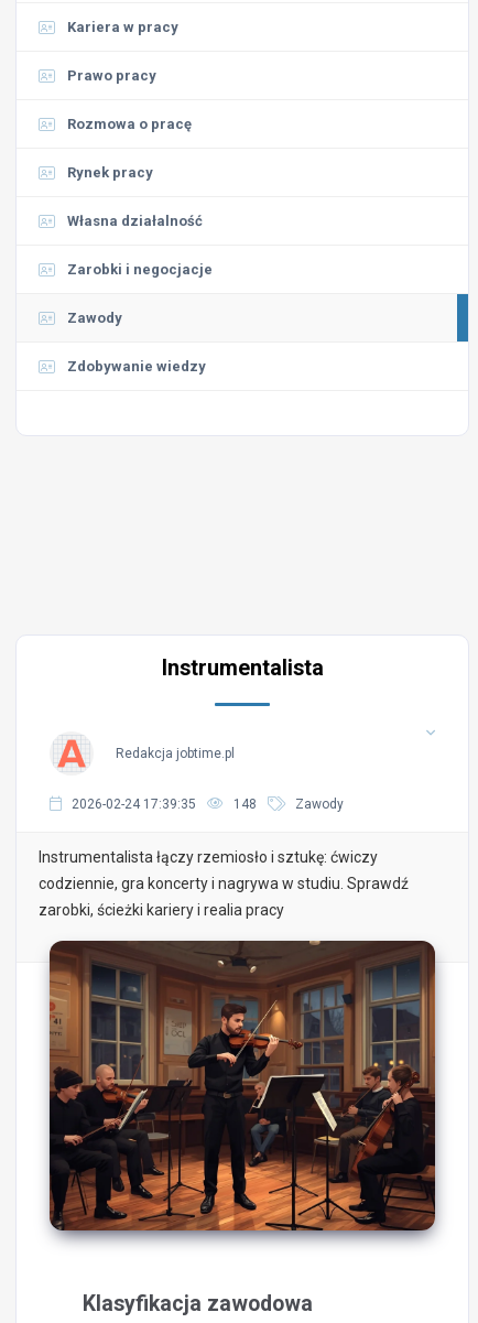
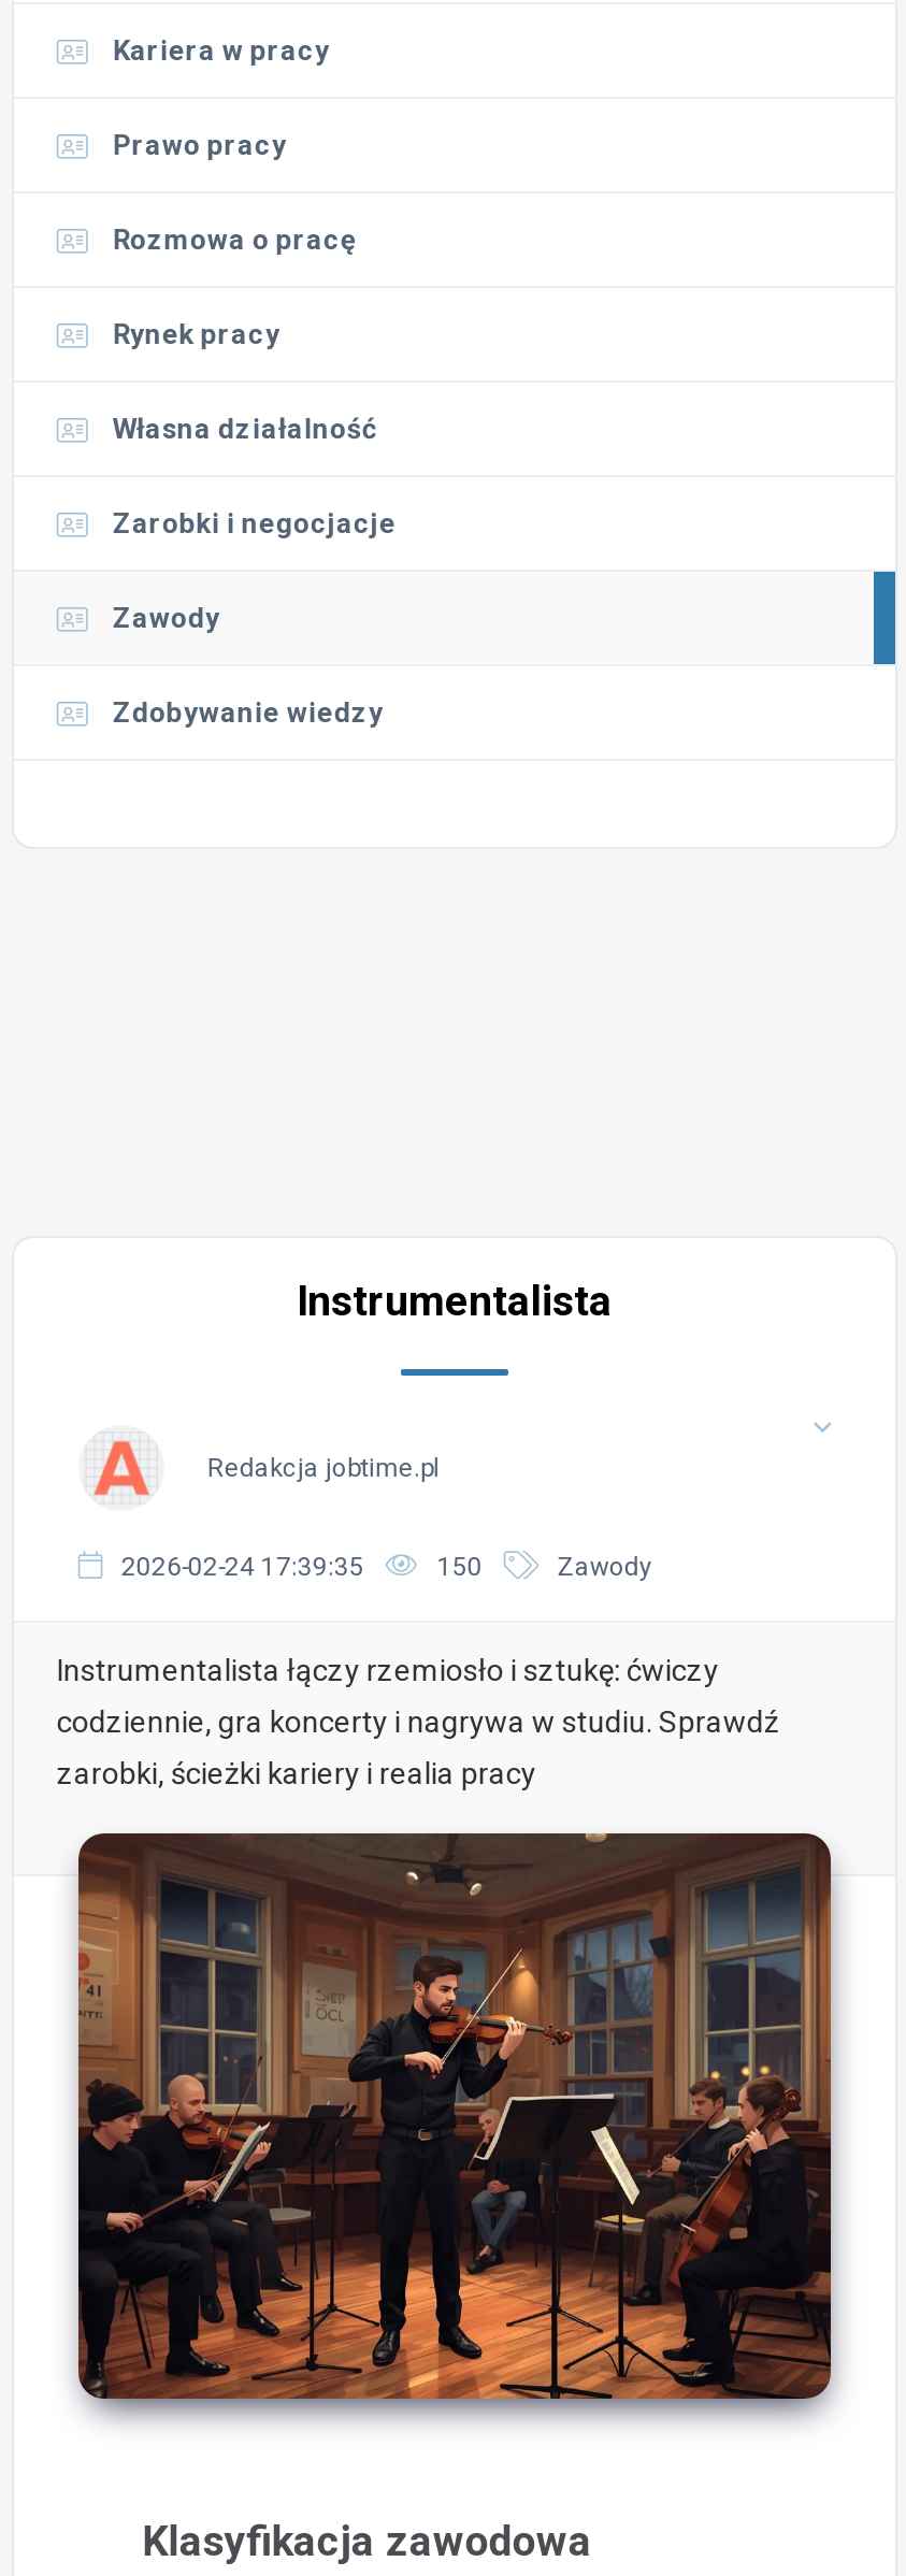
- 148
+ 150
